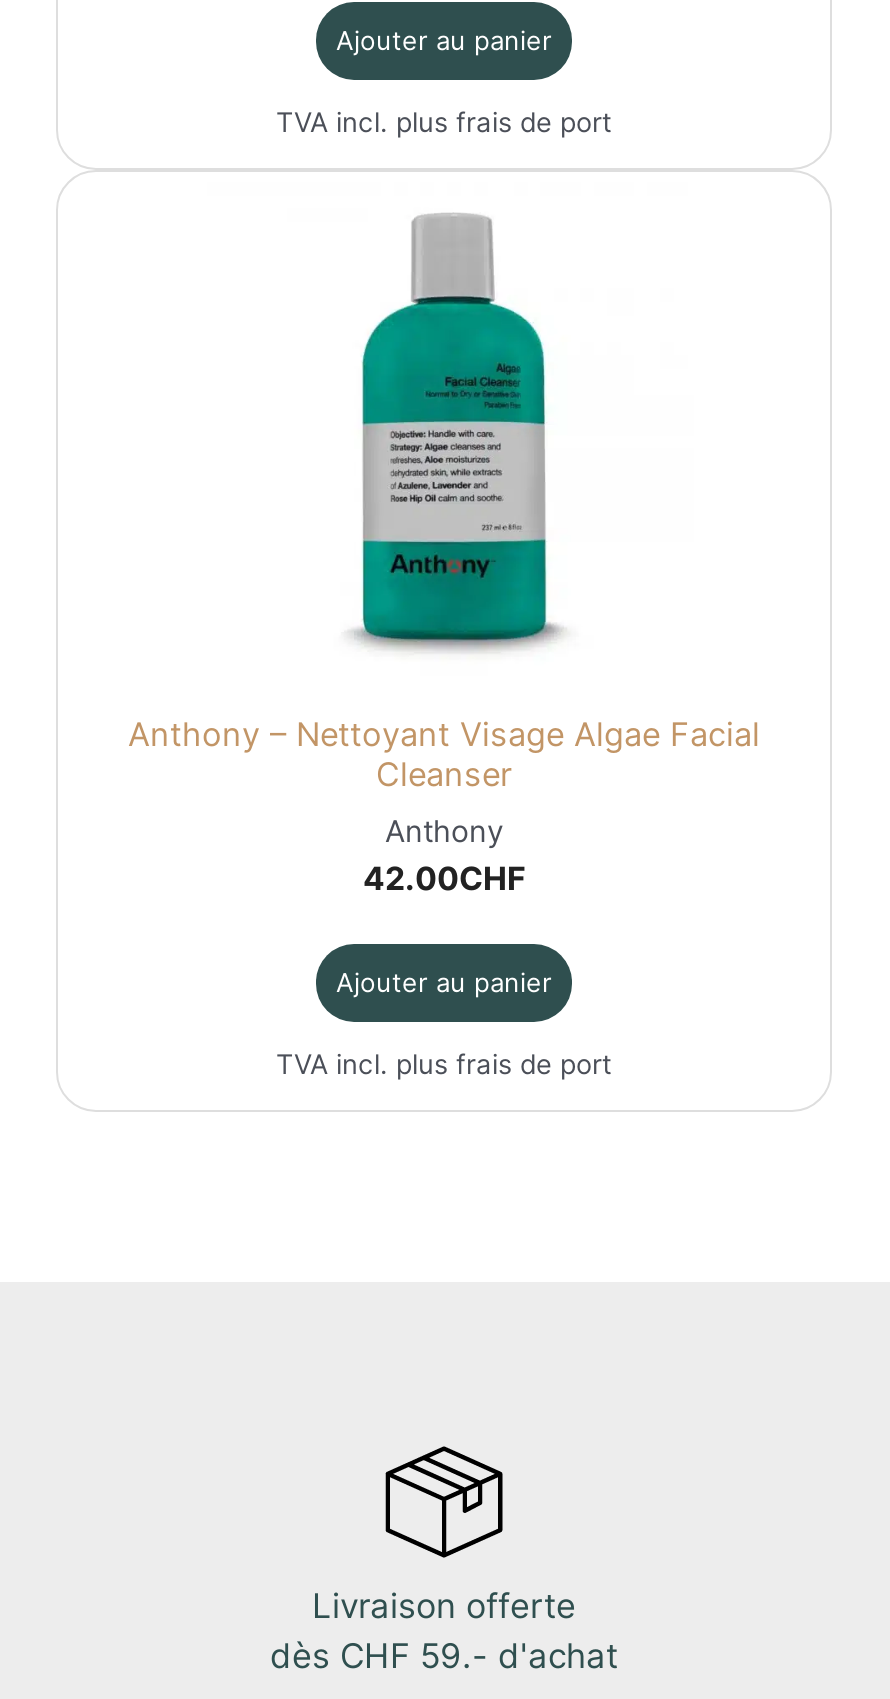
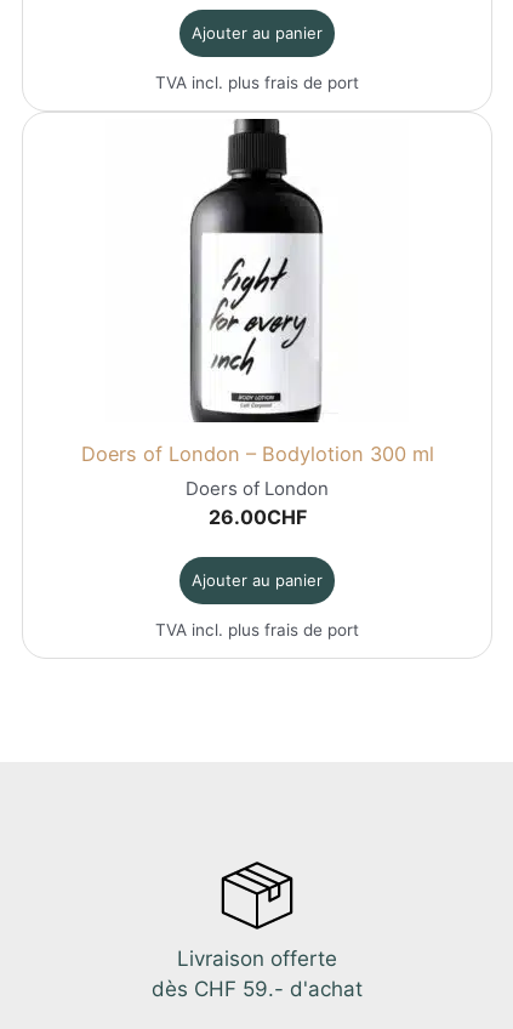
- [image]
- Anthony – Nettoyant Visage Algae Facial
- Cleanser
- Anthony
- 42.00CHF
+ [image]
+ Doers of London – Bodylotion 300 ml
+ Doers of London
+ 26.00CHF
